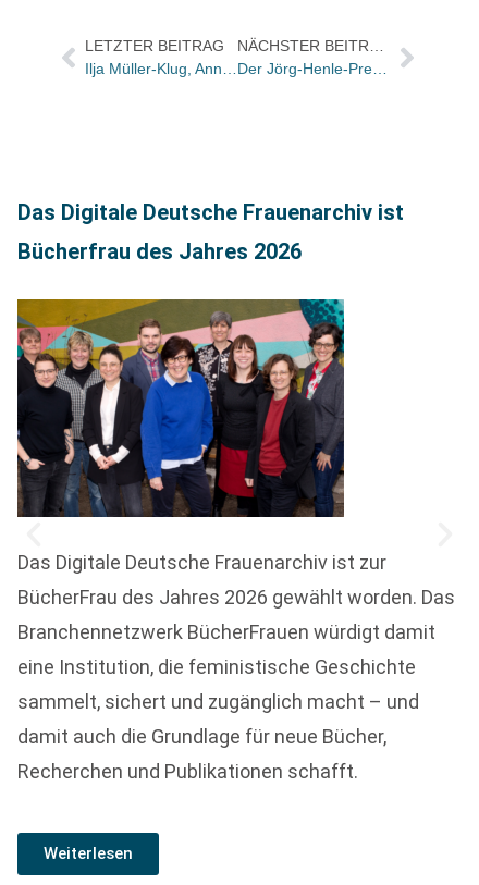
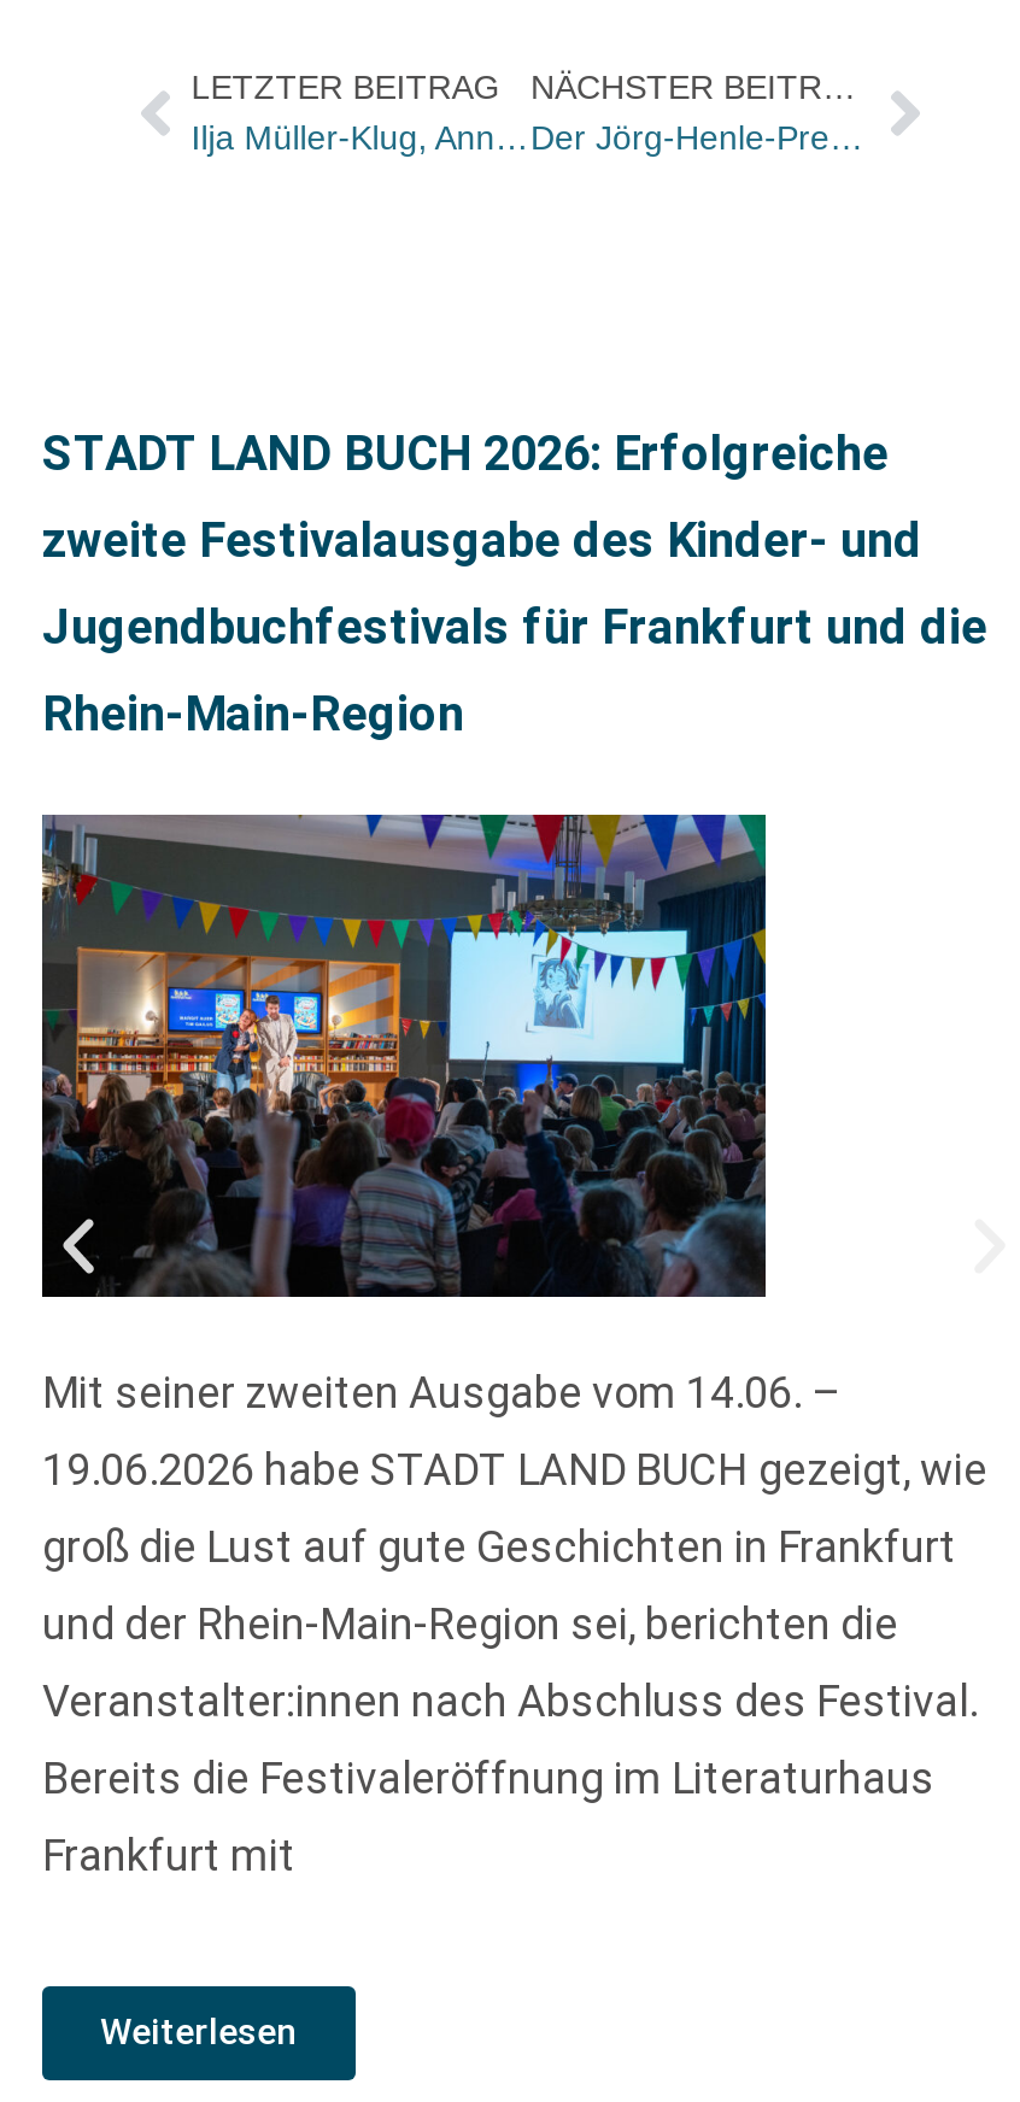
- Das Digitale Deutsche Frauenarchiv ist
- Bücherfrau des Jahres 2026
+ STADT LAND BUCH 2026: Erfolgreiche
+ zweite Festivalausgabe des Kinder- und
+ Jugendbuchfestivals für Frankfurt und die
+ Rhein-Main-Region

- [image]
+ [image]

- Das Digitale Deutsche Frauenarchiv ist zur
- BücherFrau des Jahres 2026 gewählt worden. Das
- Branchennetzwerk BücherFrauen würdigt damit
- eine Institution, die feministische Geschichte
- sammelt, sichert und zugänglich macht – und
- damit auch die Grundlage für neue Bücher,
- Recherchen und Publikationen schafft.
+ Mit seiner zweiten Ausgabe vom 14.06. –
+ 19.06.2026 habe STADT LAND BUCH gezeigt, wie
+ groß die Lust auf gute Geschichten in Frankfurt
+ und der Rhein-Main-Region sei, berichten die
+ Veranstalter:innen nach Abschluss des Festival.
+ Bereits die Festivaleröffnung im Literaturhaus
+ Frankfurt mit
